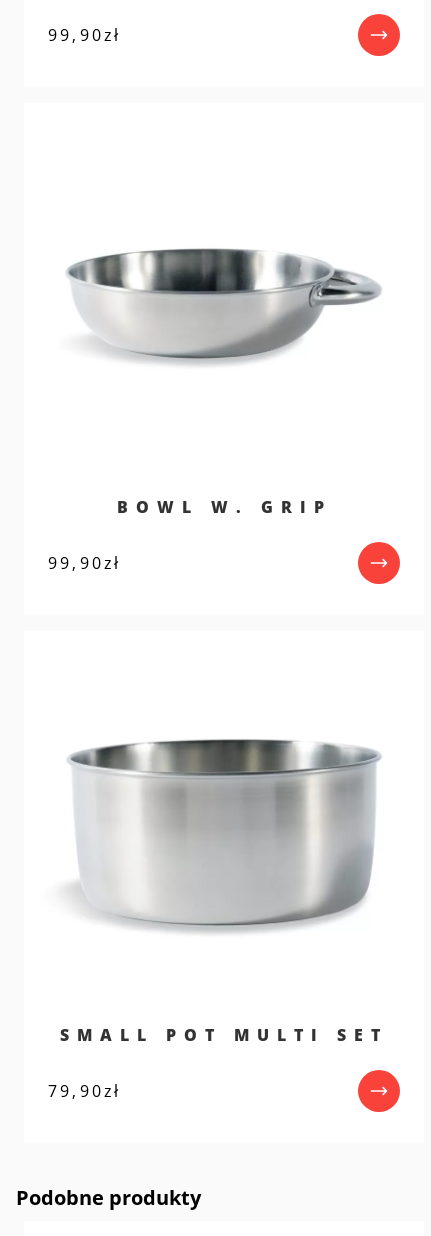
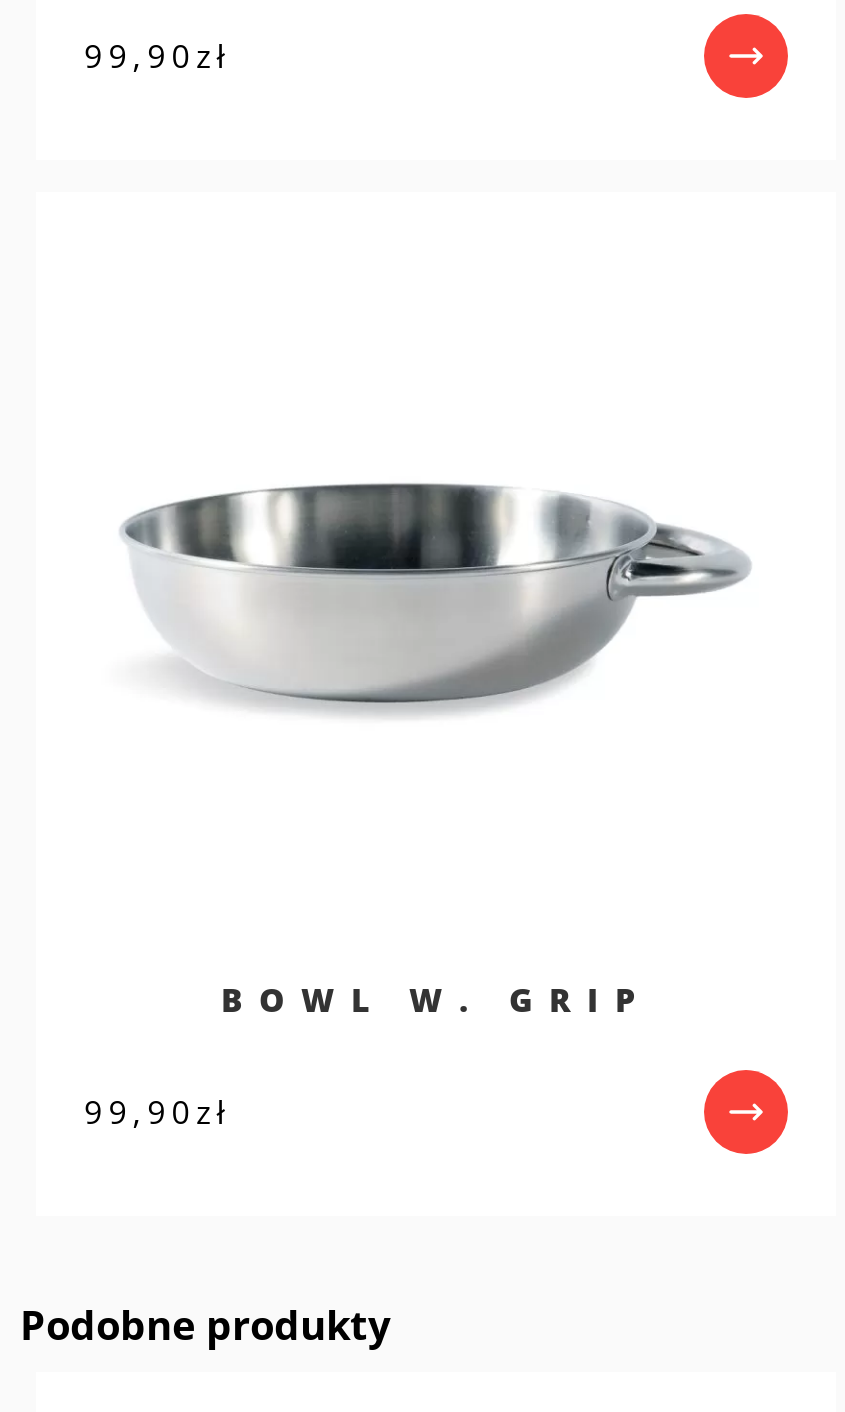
- [image]

- SMALL POT MULTI SET
- 79,90 zł
